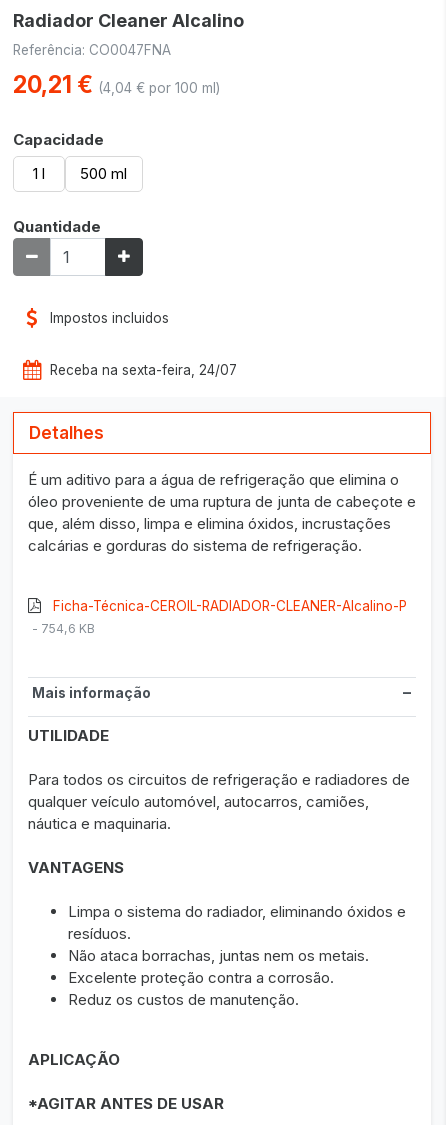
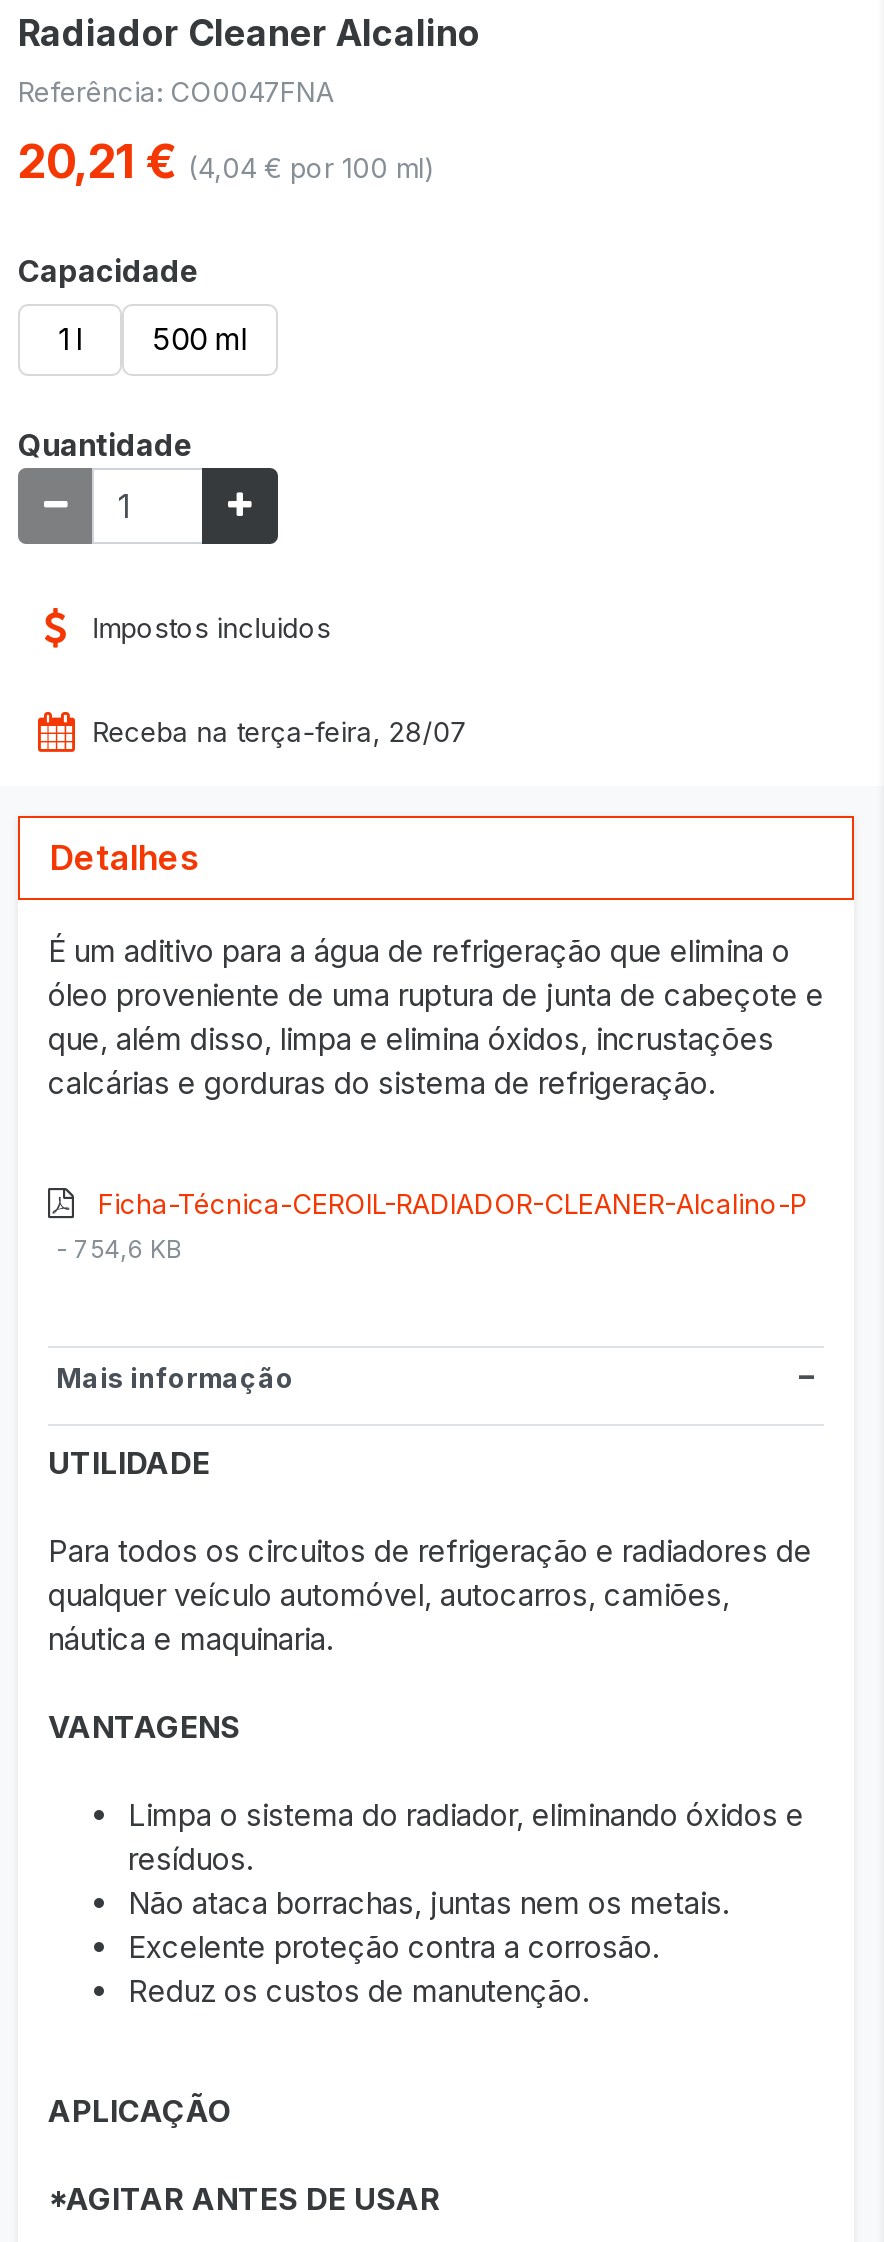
- Receba na sexta-feira, 24/07
+ Receba na terça-feira, 28/07
